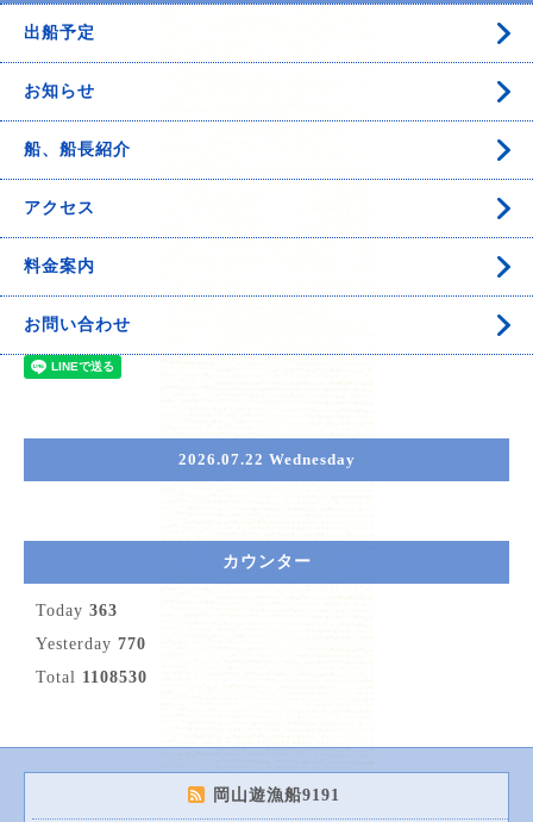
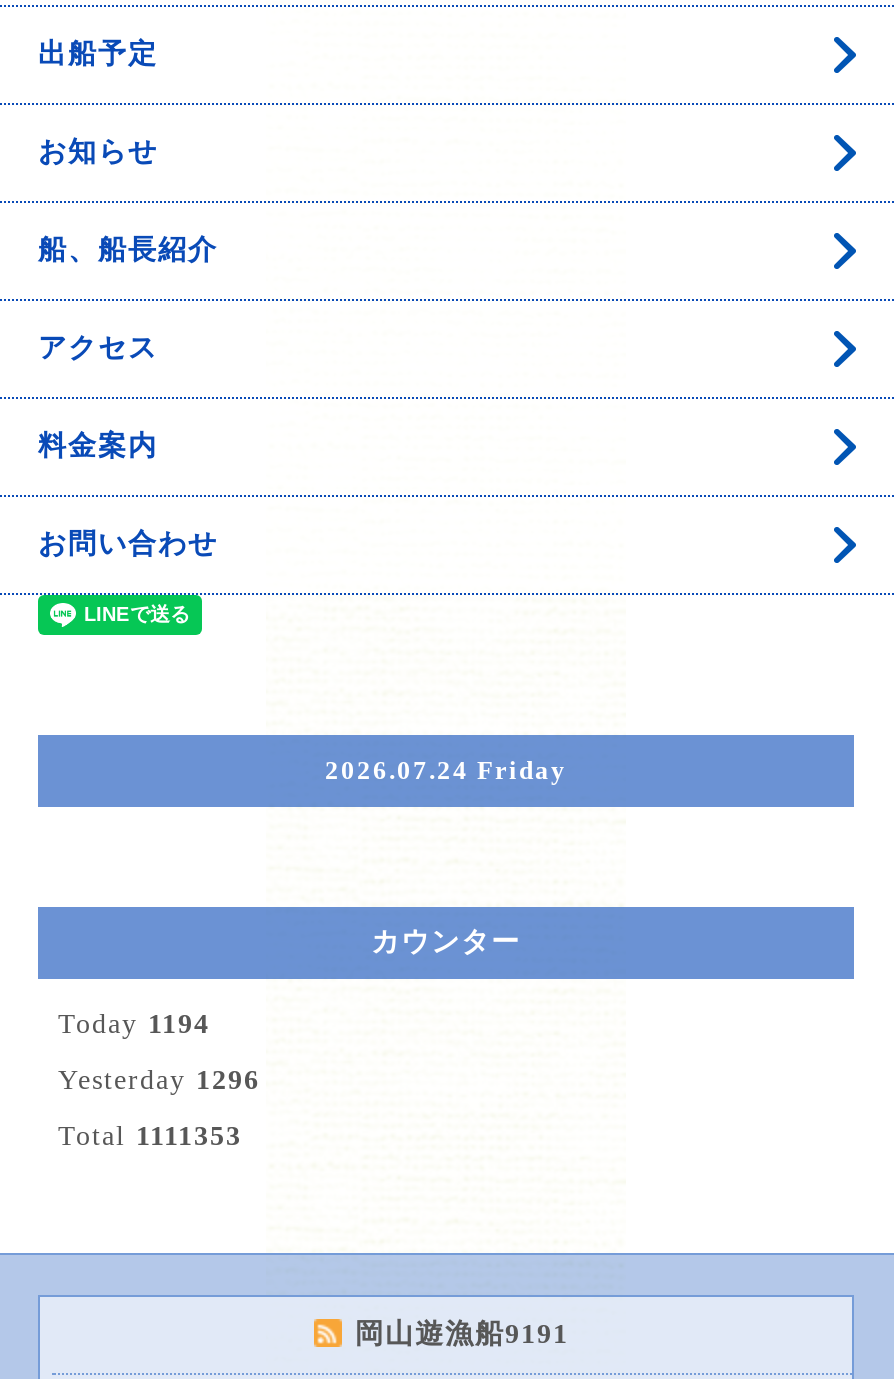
- 2026.07.22 Wednesday
+ 2026.07.24 Friday

- Today 363
+ Today 1194

- Yesterday 770
+ Yesterday 1296

- Total 1108530
+ Total 1111353
